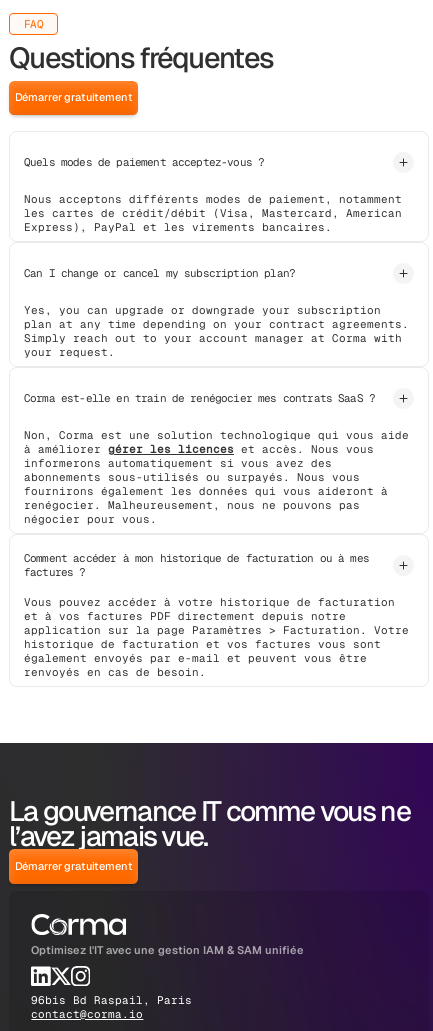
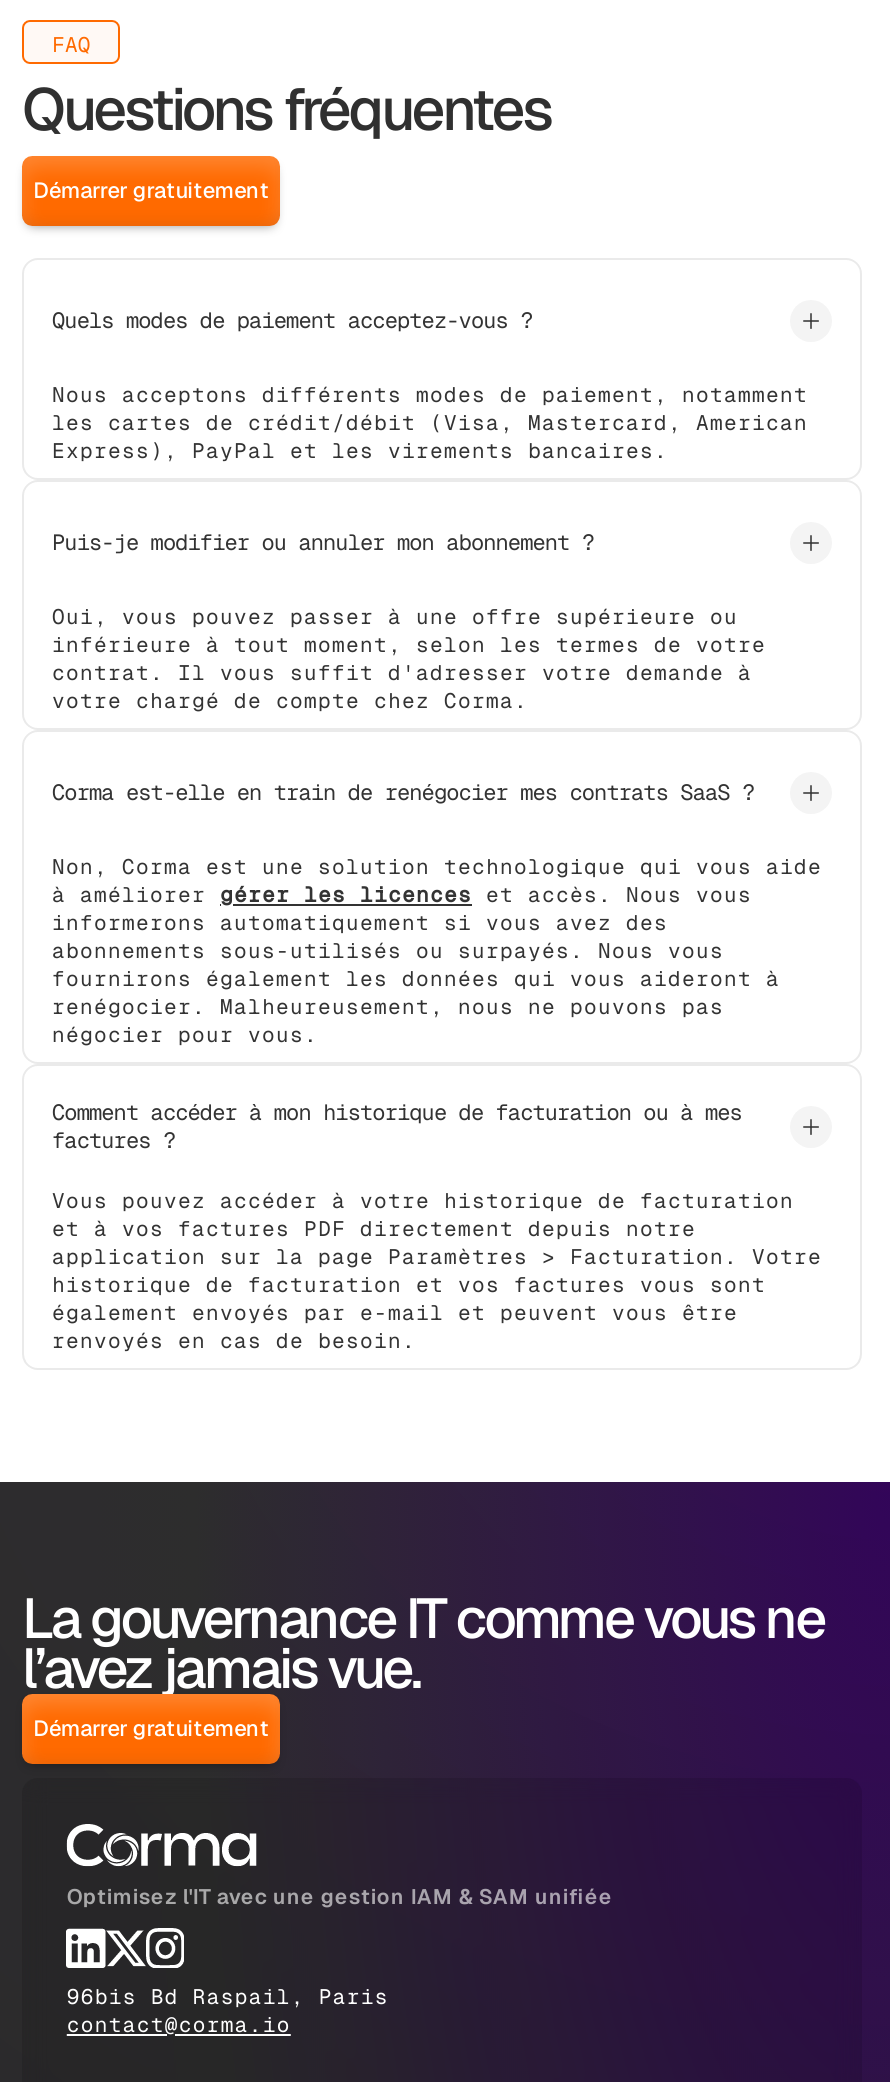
- Can I change or cancel my subscription plan?
+ Puis-je modifier ou annuler mon abonnement ?

- Yes, you can upgrade or downgrade your subscription
- plan at any time depending on your contract agreements.
- Simply reach out to your account manager at Corma with
- your request.
+ Oui, vous pouvez passer à une offre supérieure ou
+ inférieure à tout moment, selon les termes de votre
+ contrat. Il vous suffit d'adresser votre demande à
+ votre chargé de compte chez Corma.
